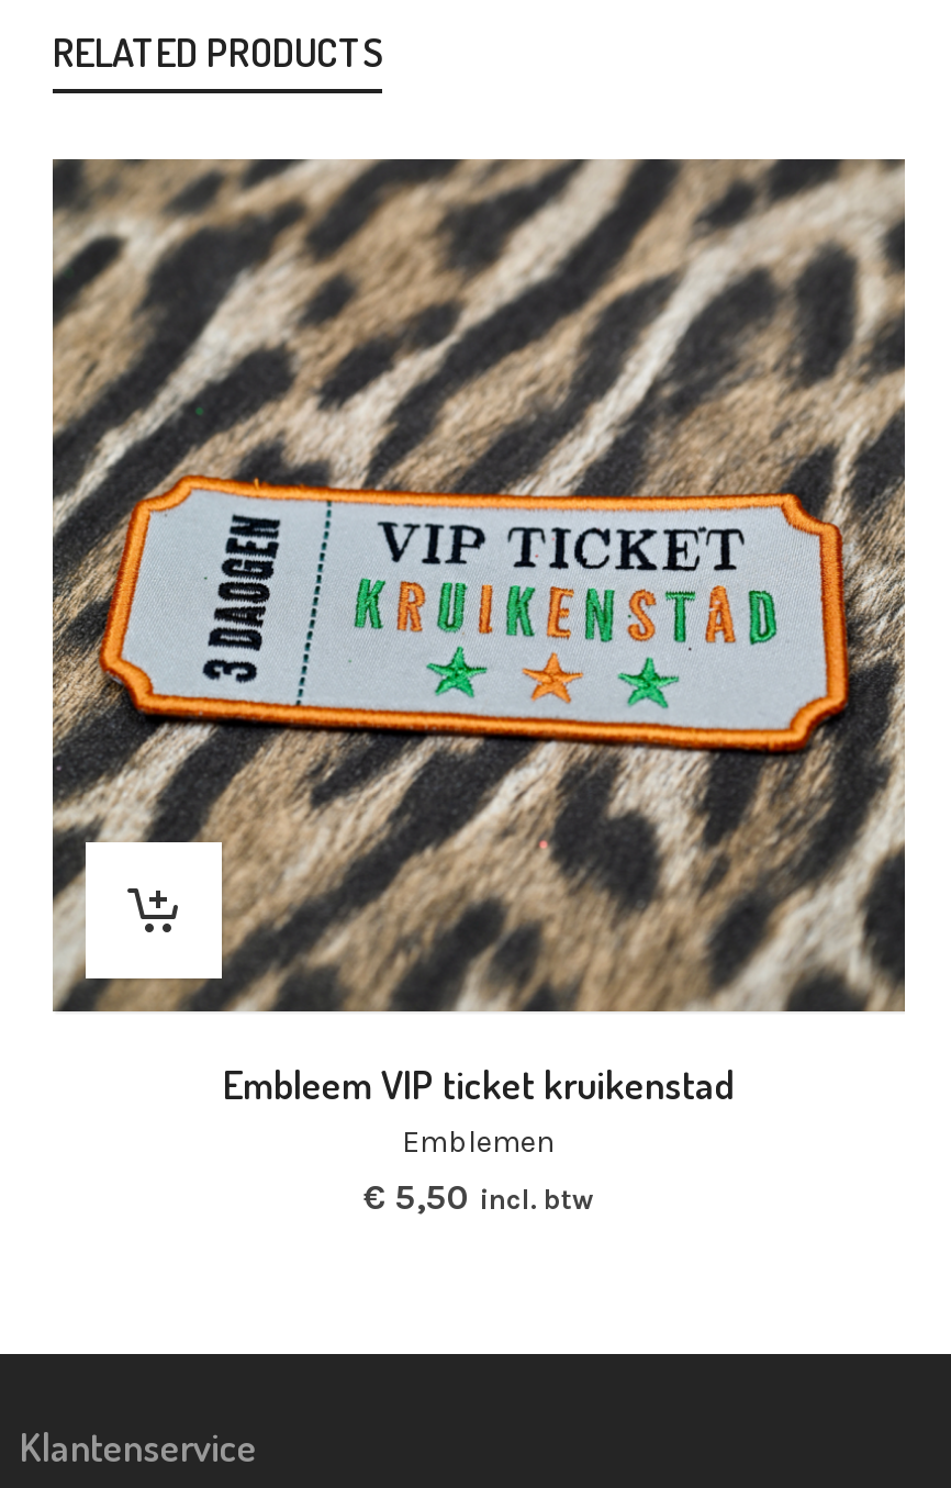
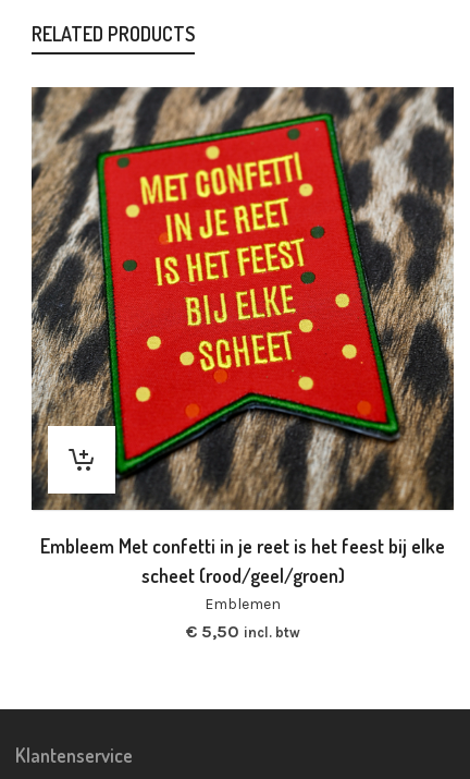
- [image]
- Embleem VIP ticket kruikenstad
+ [image]
+ Embleem Met confetti in je reet is het feest bij elke
+ scheet (rood/geel/groen)
